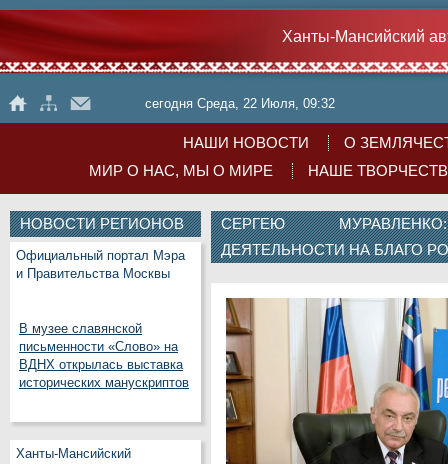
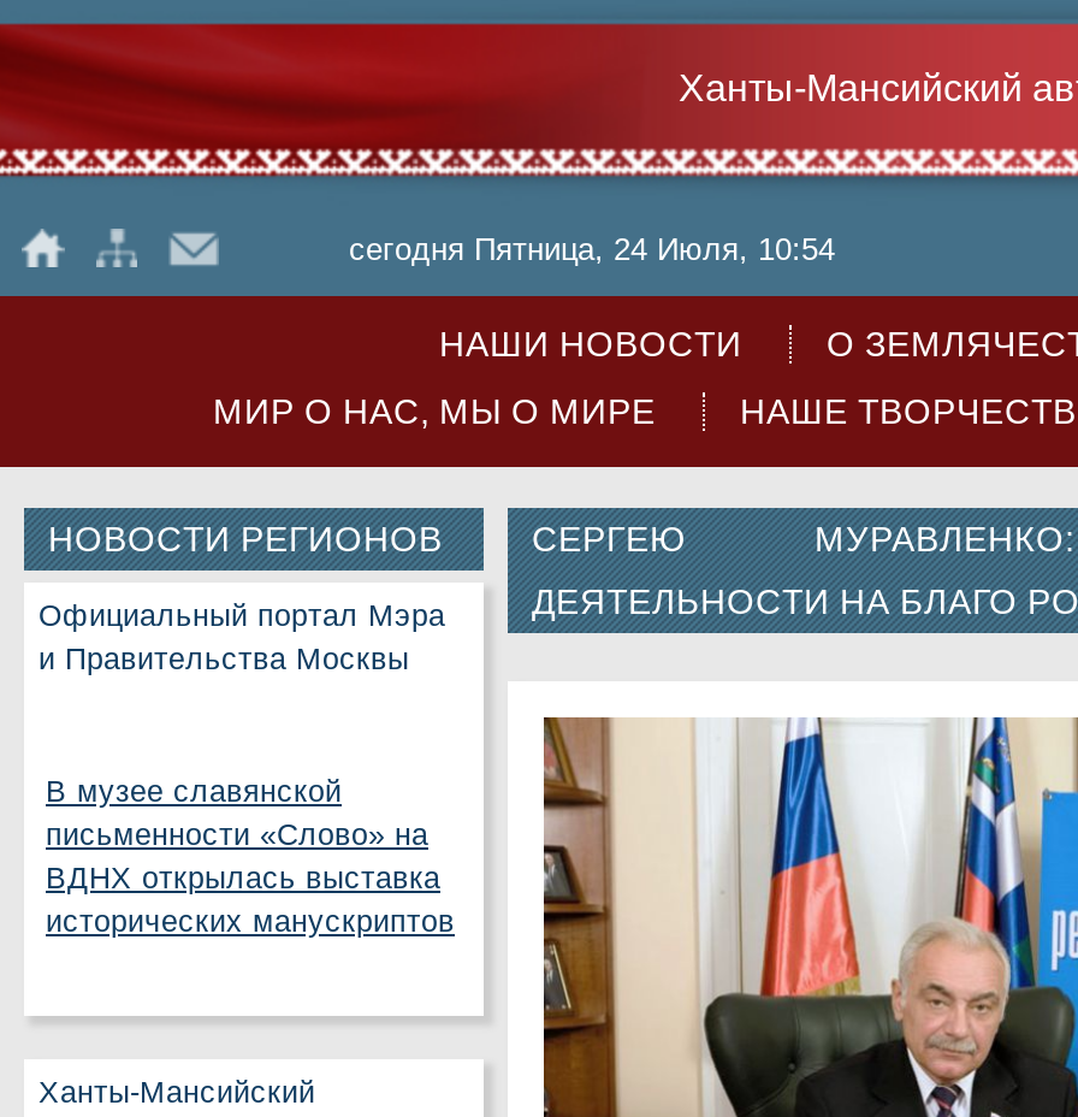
- сегодня Среда, 22 Июля, 09:32
+ сегодня Пятница, 24 Июля, 10:54
